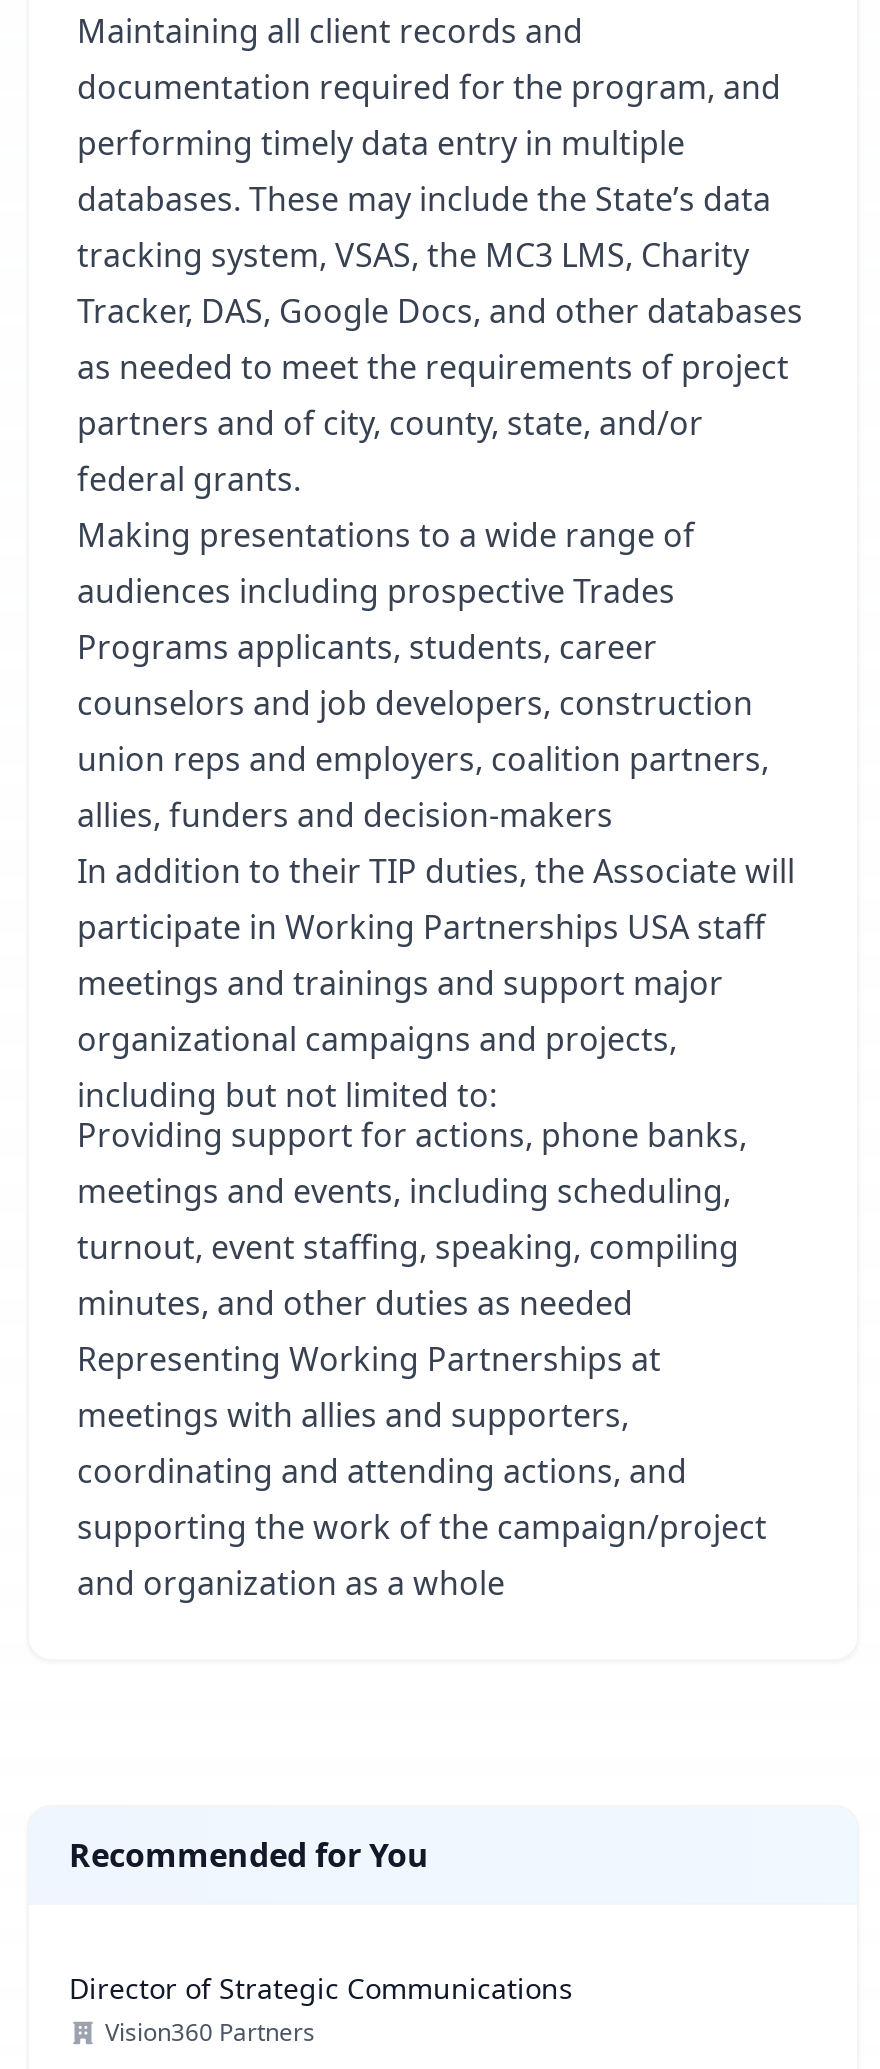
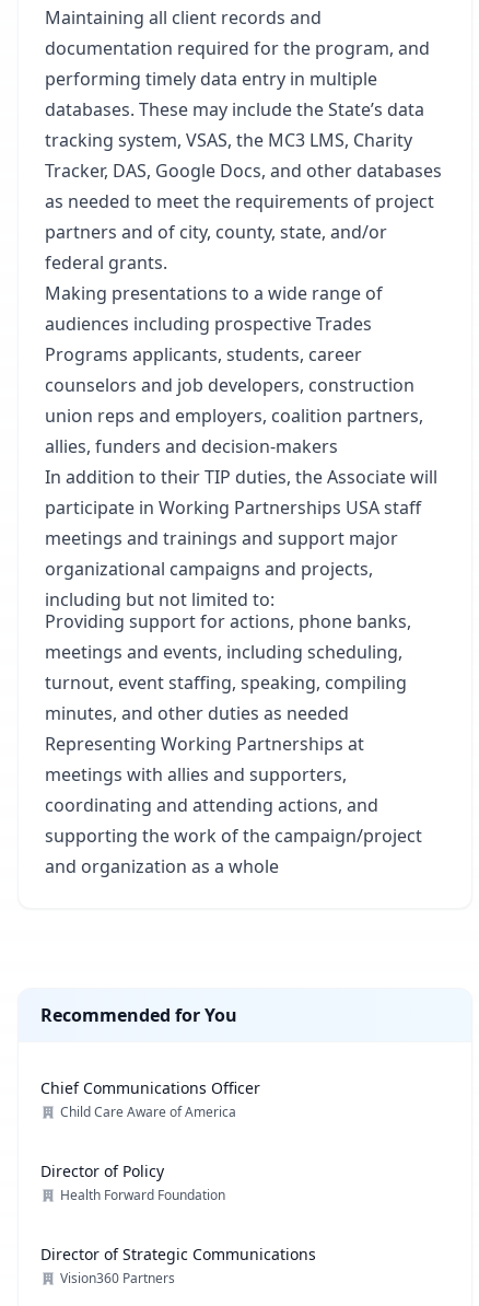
+ Chief Communications Officer
+ Child Care Aware of America
+ Director of Policy
+ Health Forward Foundation
